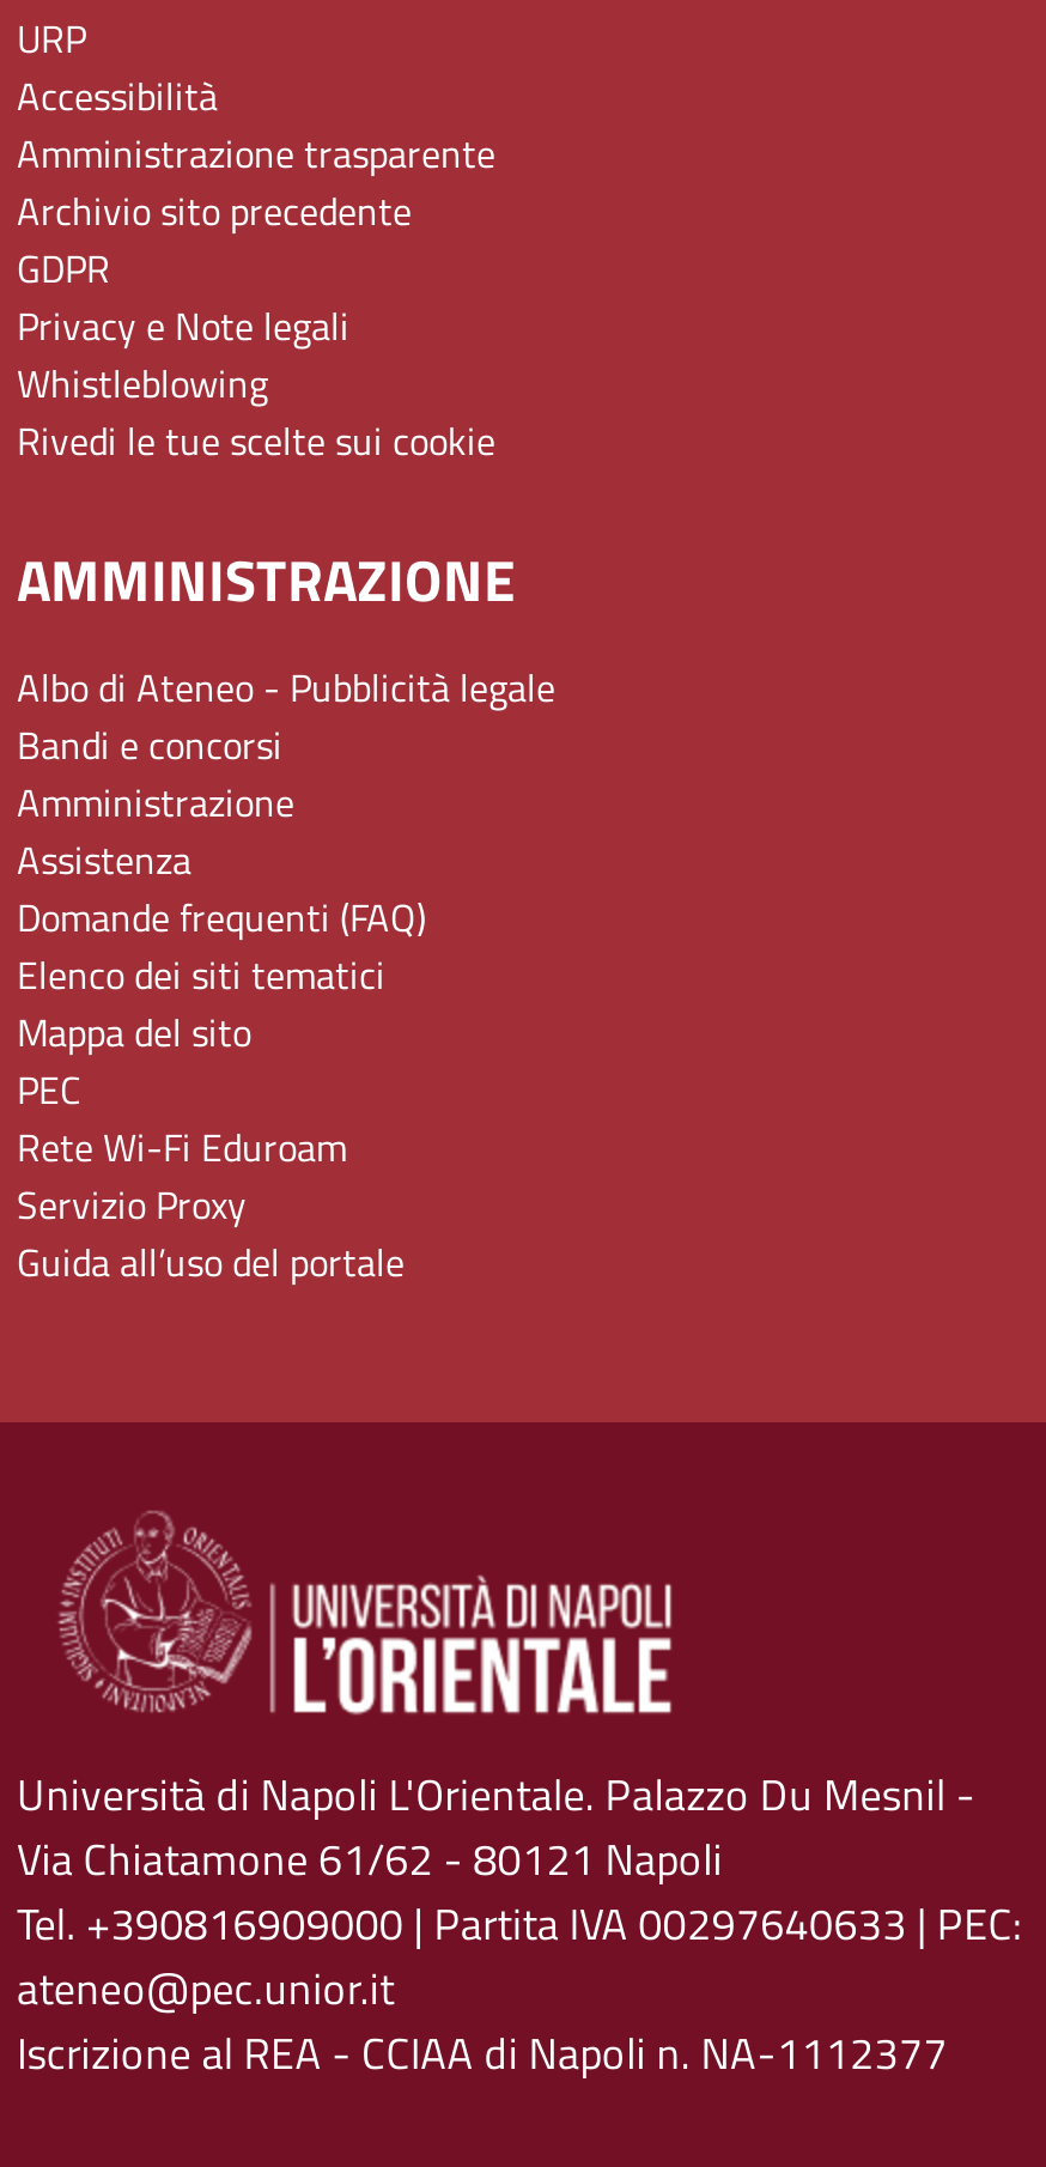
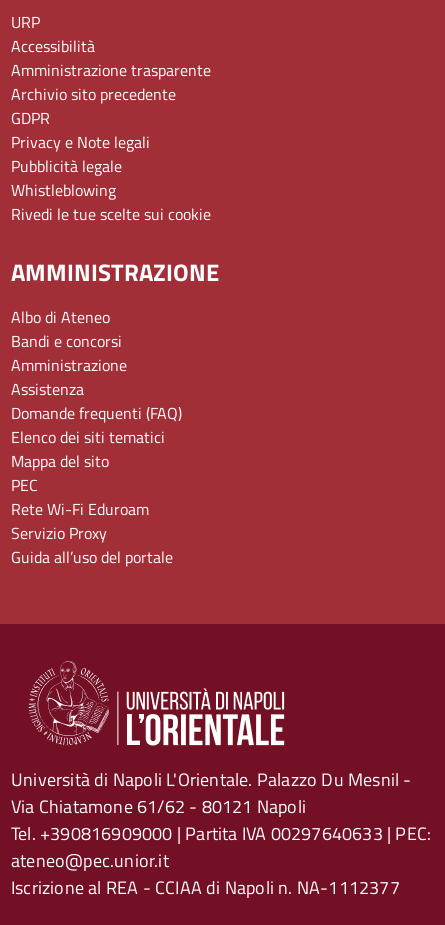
+ Pubblicità legale

- Albo di Ateneo - Pubblicità legale
+ Albo di Ateneo
